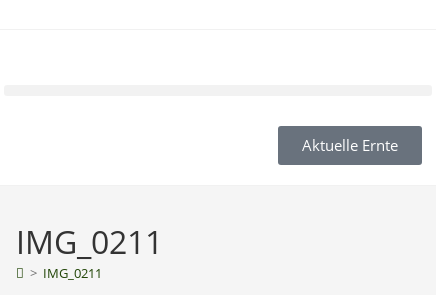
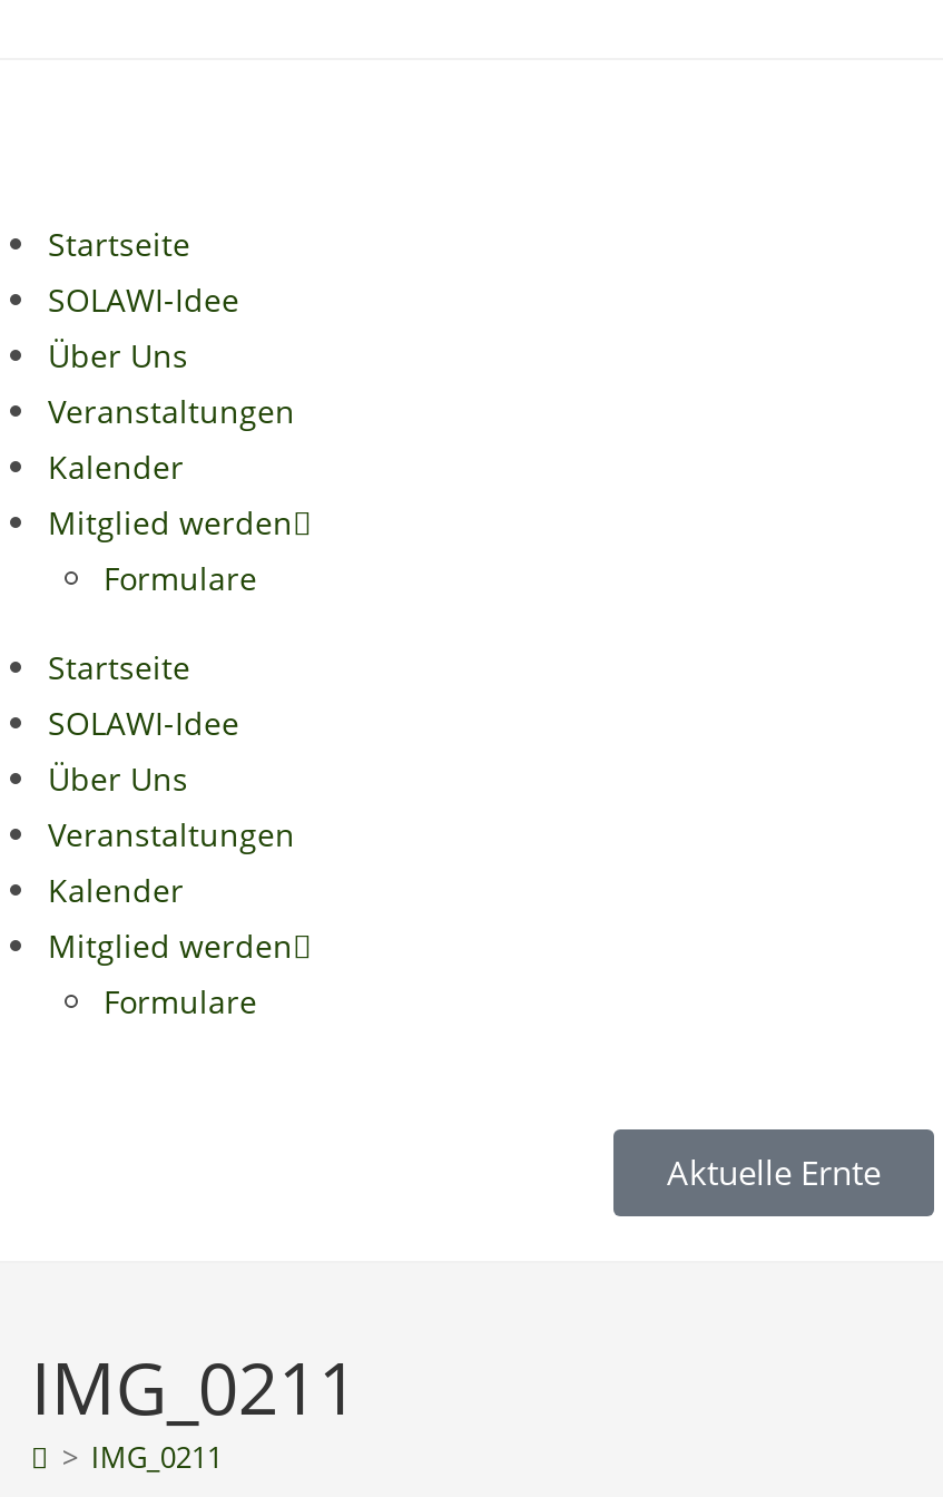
+ Startseite
+ SOLAWI-Idee
+ Über Uns
+ Veranstaltungen
+ Kalender
+ Mitglied werden
+ Formulare
+ Startseite
+ SOLAWI-Idee
+ Über Uns
+ Veranstaltungen
+ Kalender
+ Mitglied werden
+ Formulare
